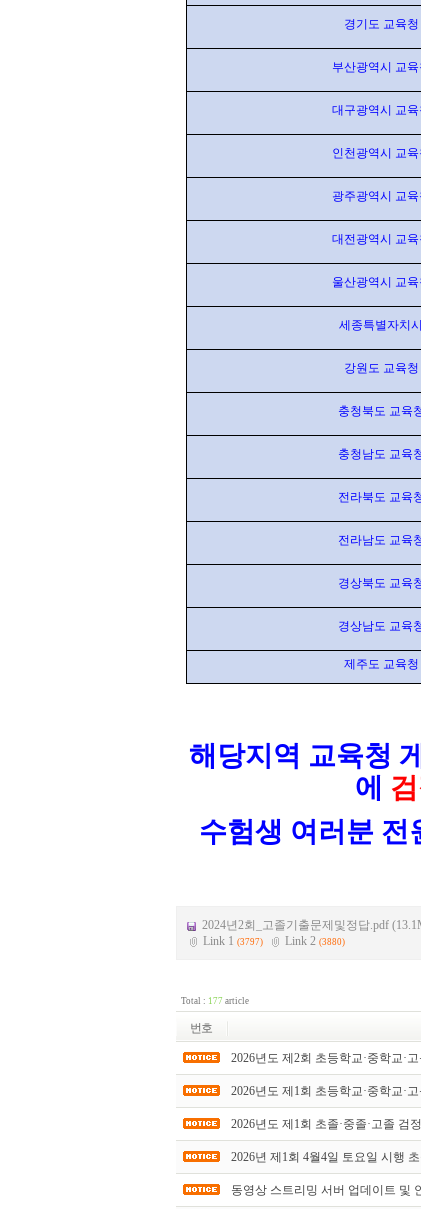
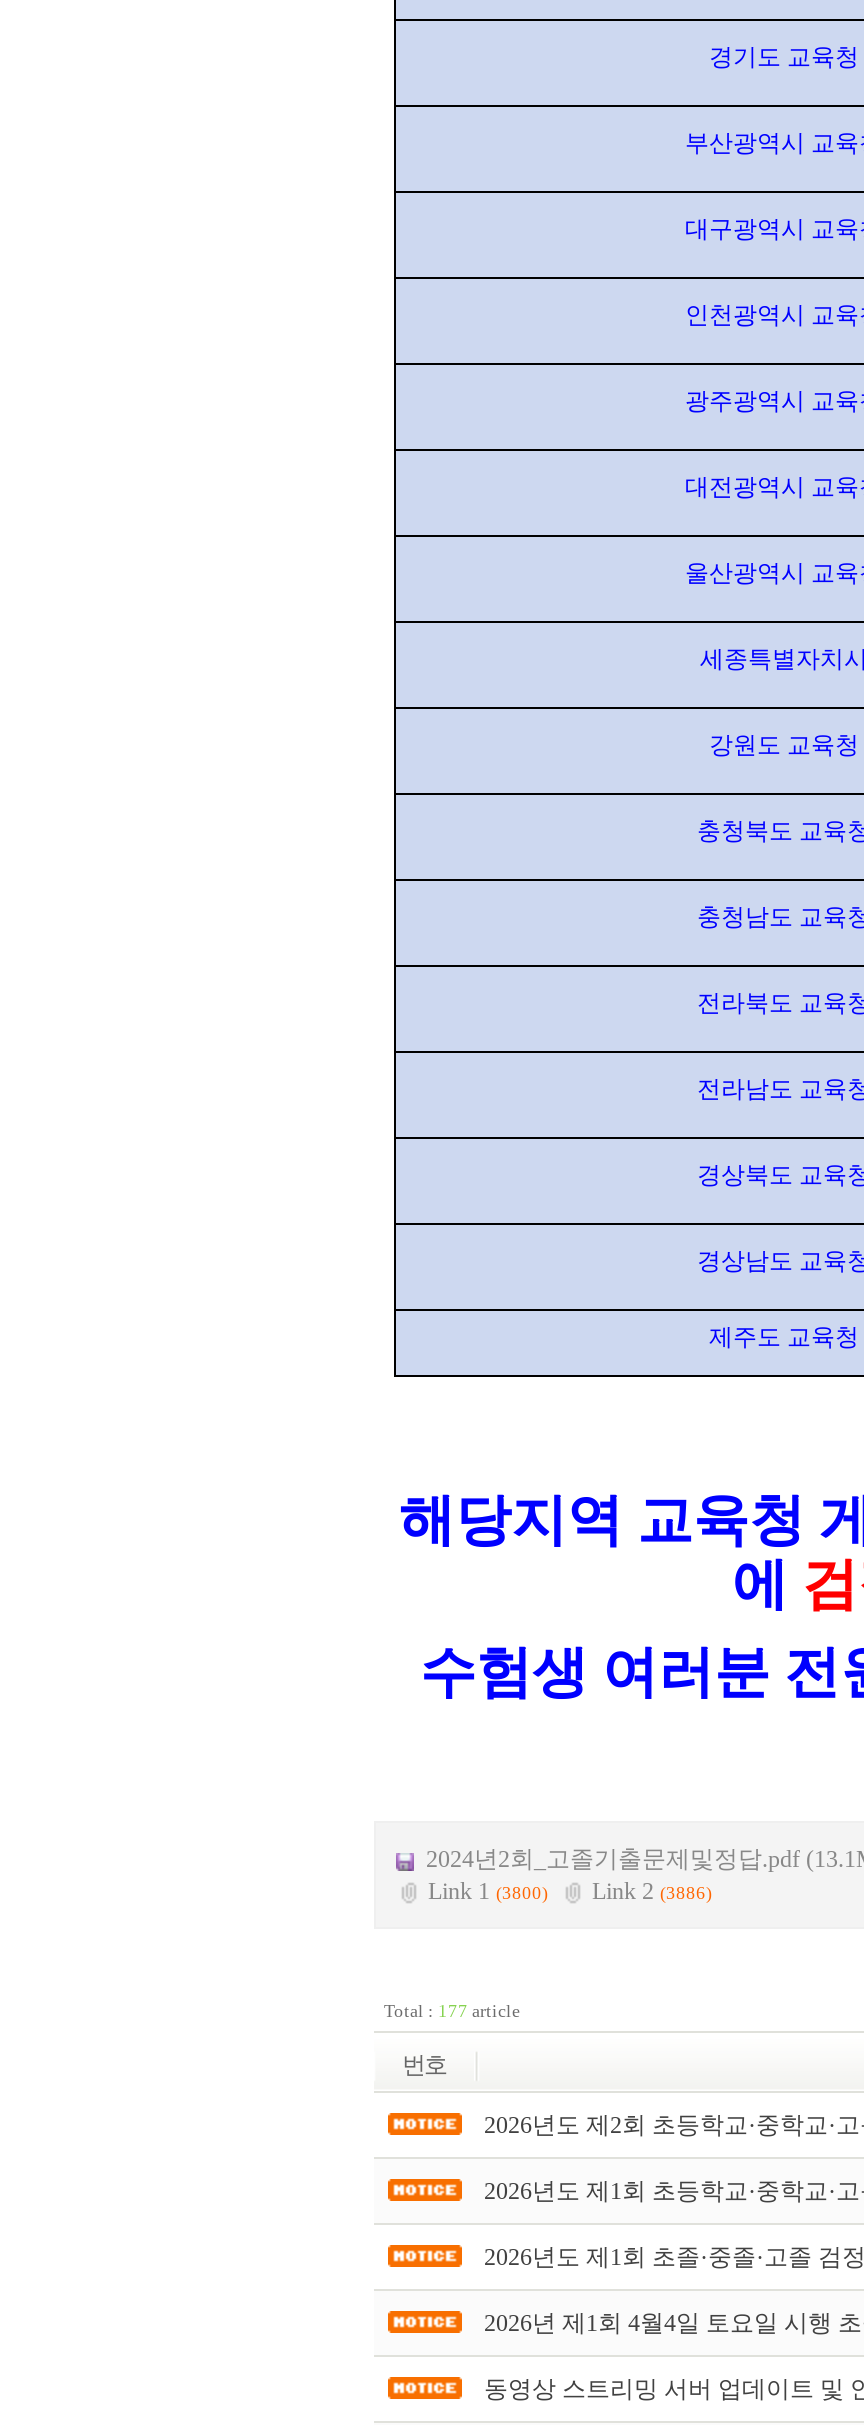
- Link 1 (3797)
+ Link 1 (3800)

- Link 2 (3880)
+ Link 2 (3886)
